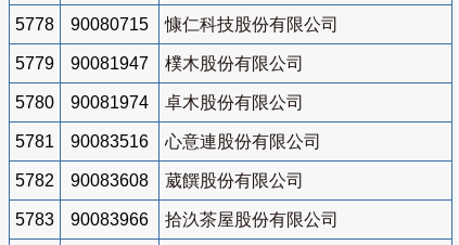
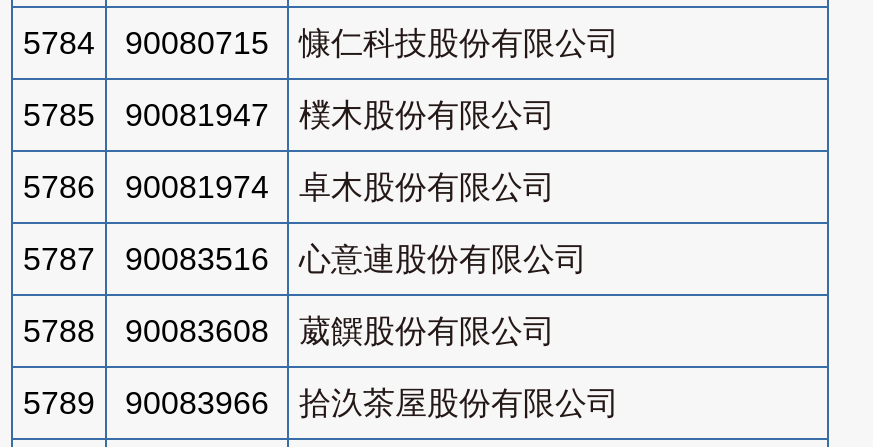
- 5778 90080715 慷仁科技股份有限公司
+ 5784 90080715 慷仁科技股份有限公司

- 5779 90081947 樸木股份有限公司
+ 5785 90081947 樸木股份有限公司

- 5780 90081974 卓木股份有限公司
+ 5786 90081974 卓木股份有限公司

- 5781 90083516 心意連股份有限公司
+ 5787 90083516 心意連股份有限公司

- 5782 90083608 葳饌股份有限公司
+ 5788 90083608 葳饌股份有限公司

- 5783 90083966 拾汣茶屋股份有限公司
+ 5789 90083966 拾汣茶屋股份有限公司
